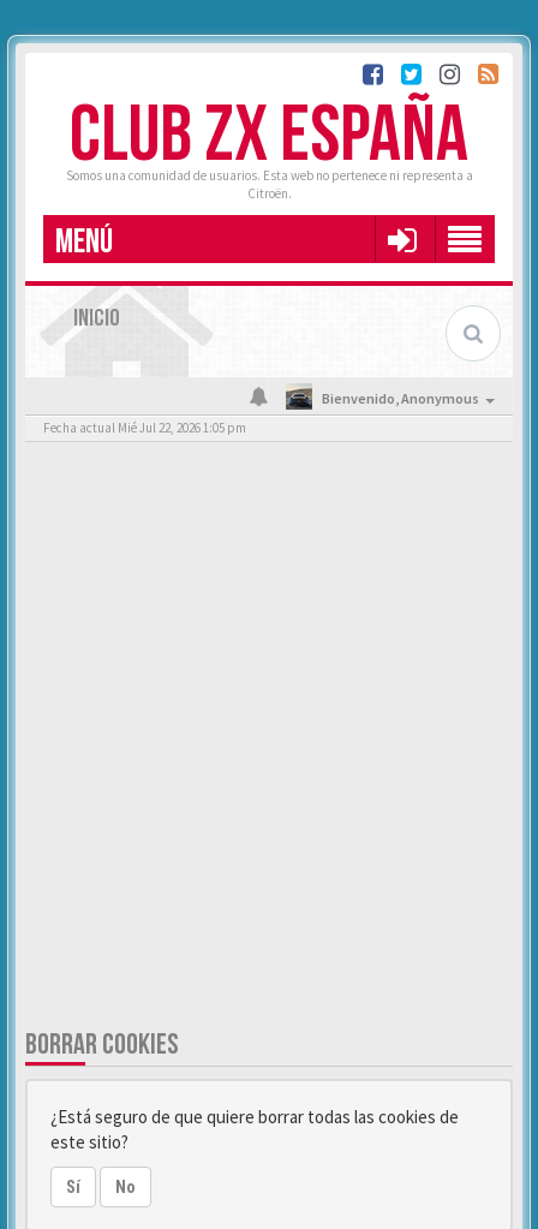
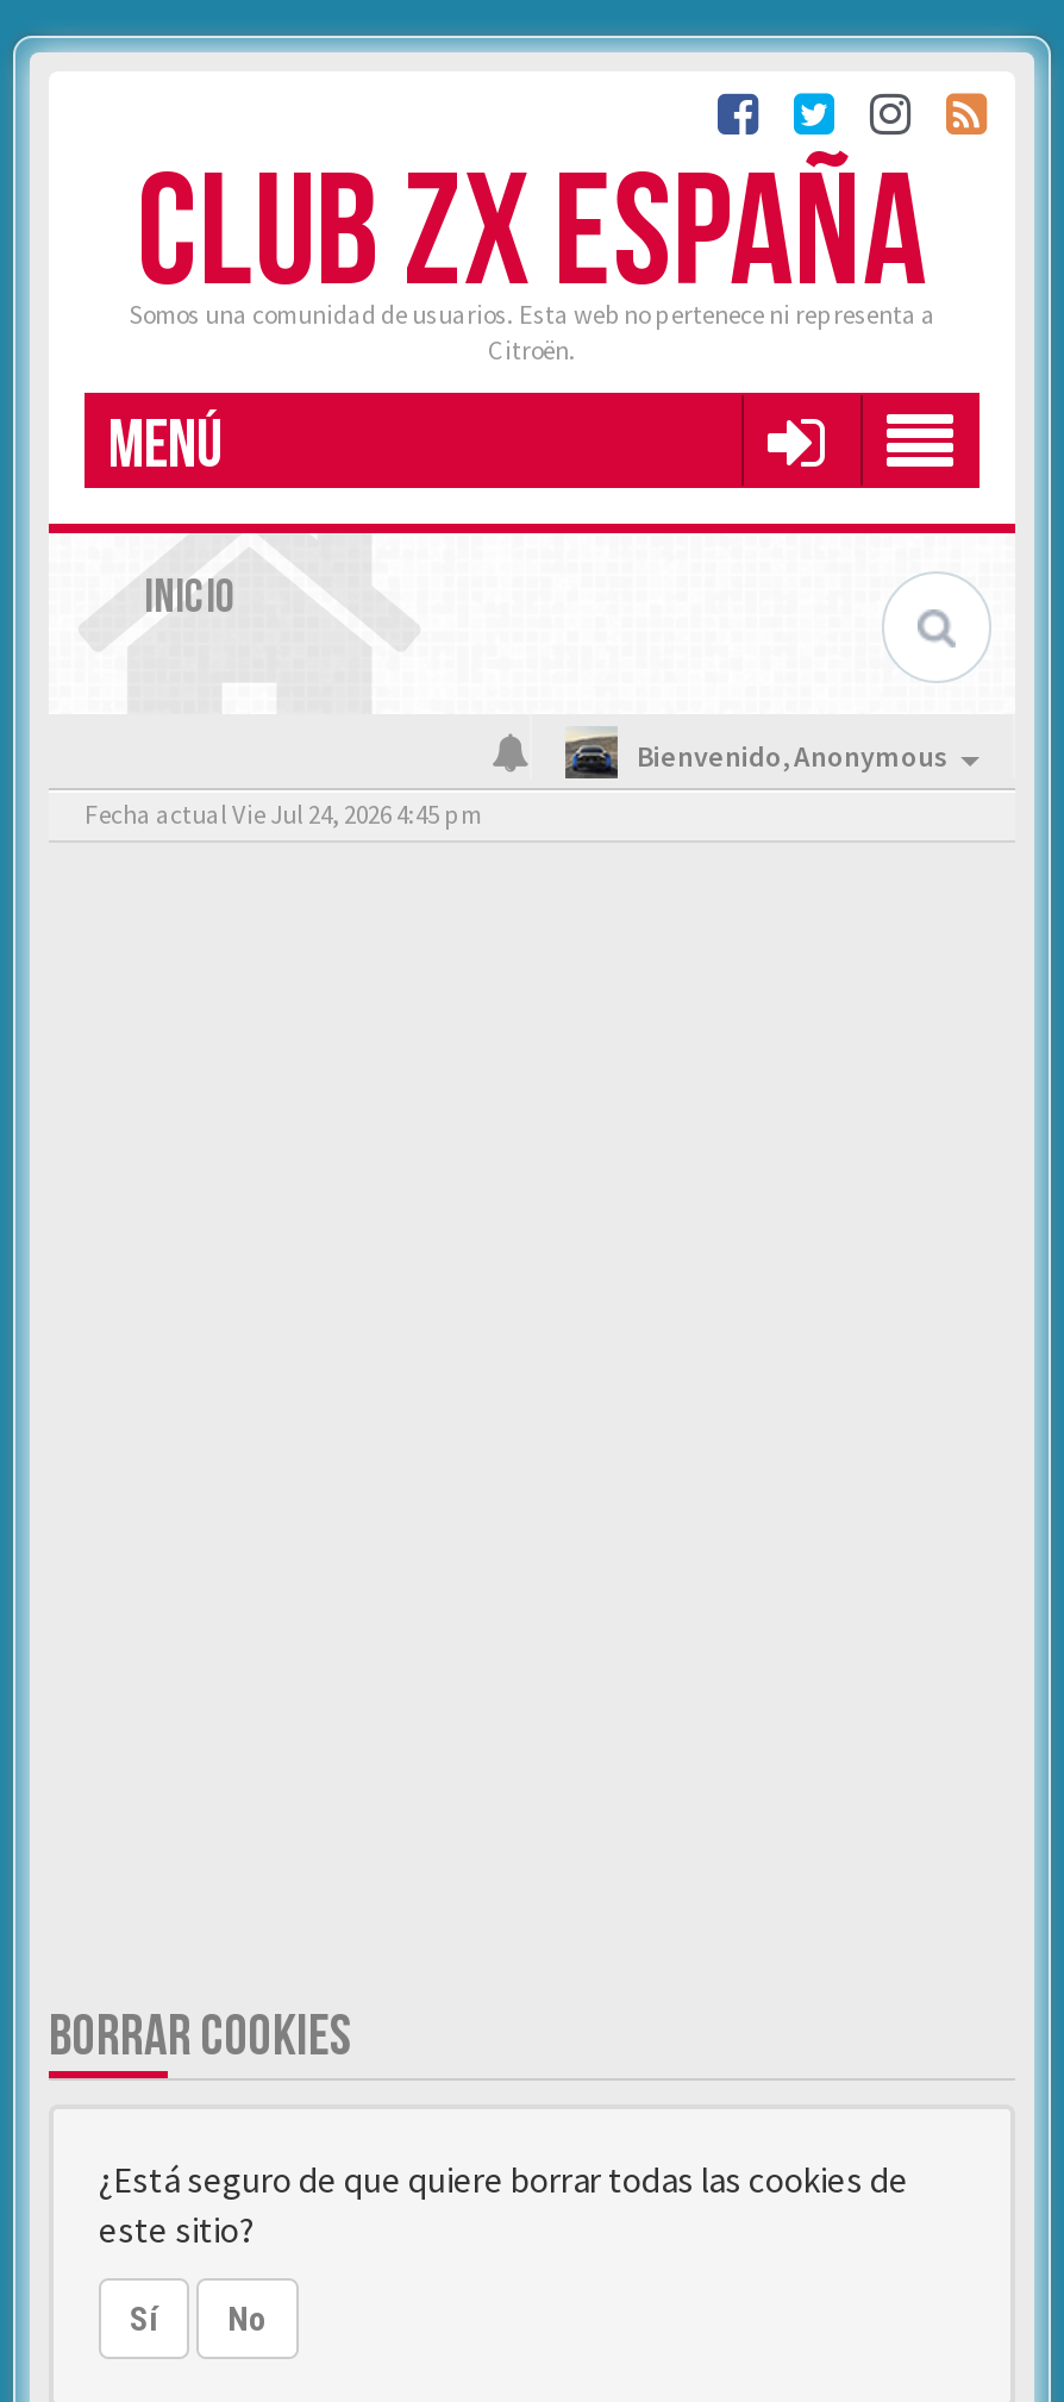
- Fecha actual Mié Jul 22, 2026 1:05 pm
+ Fecha actual Vie Jul 24, 2026 4:45 pm
